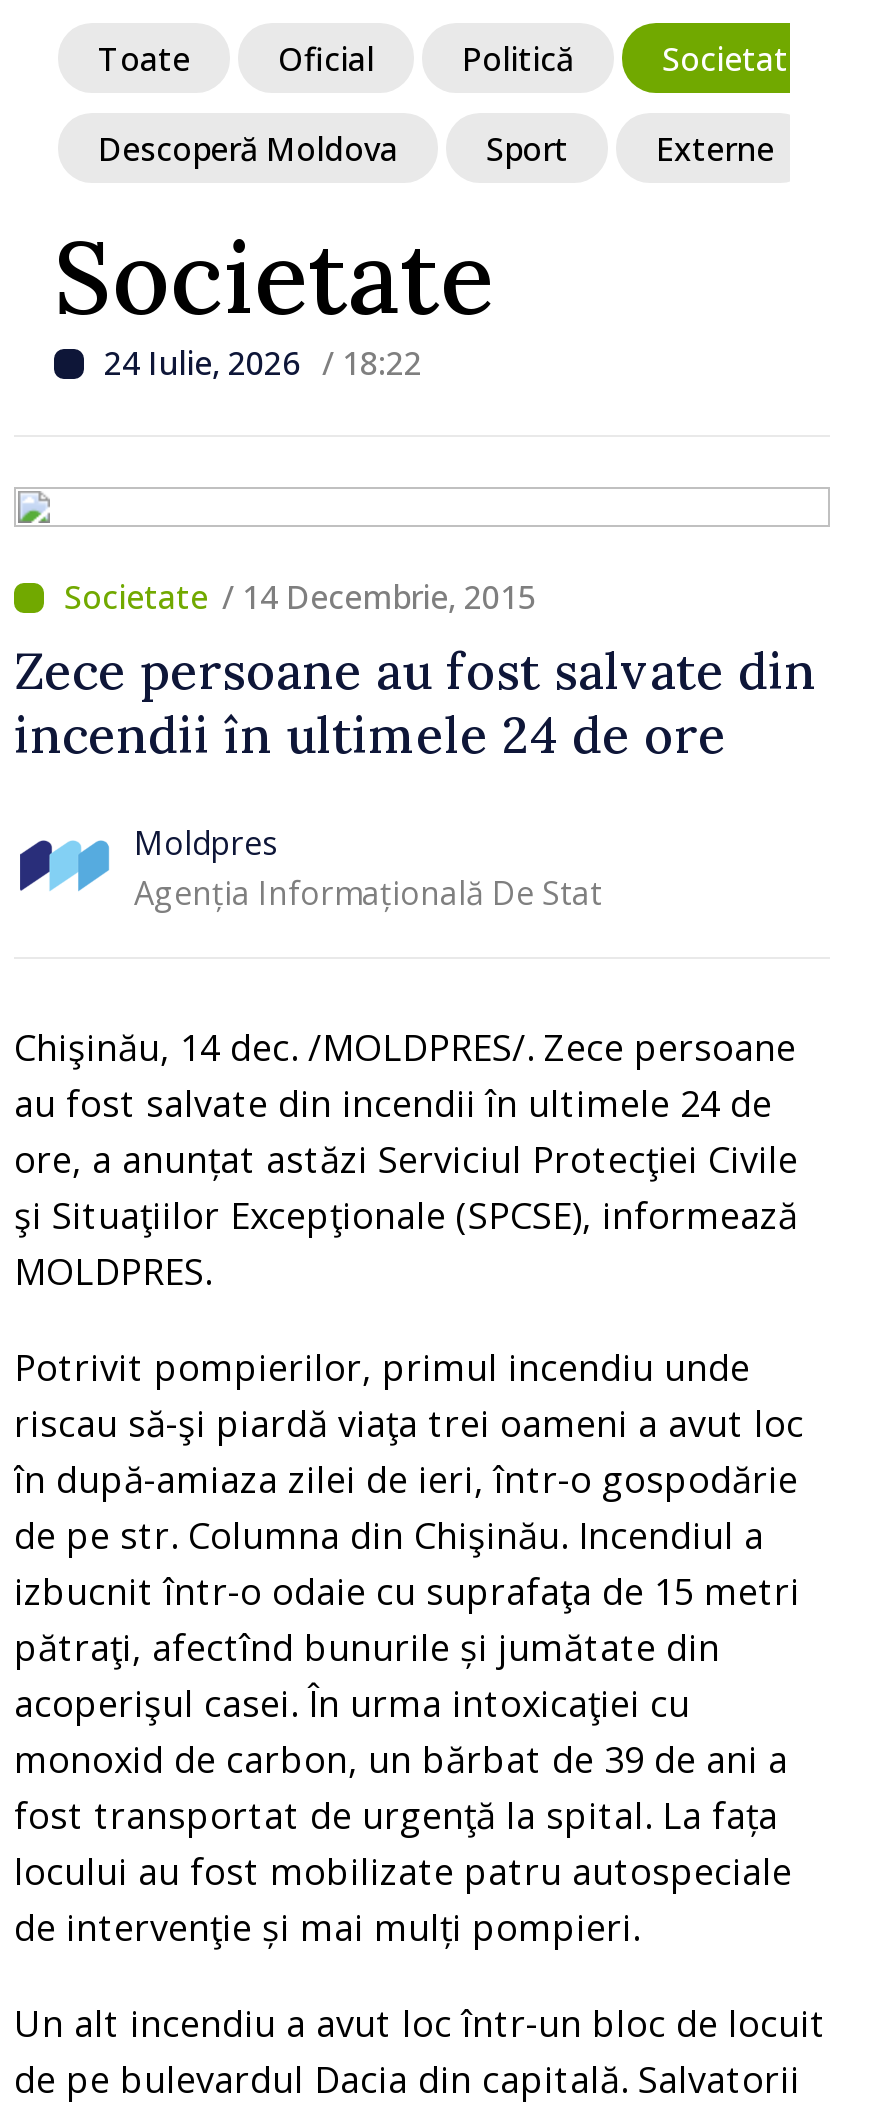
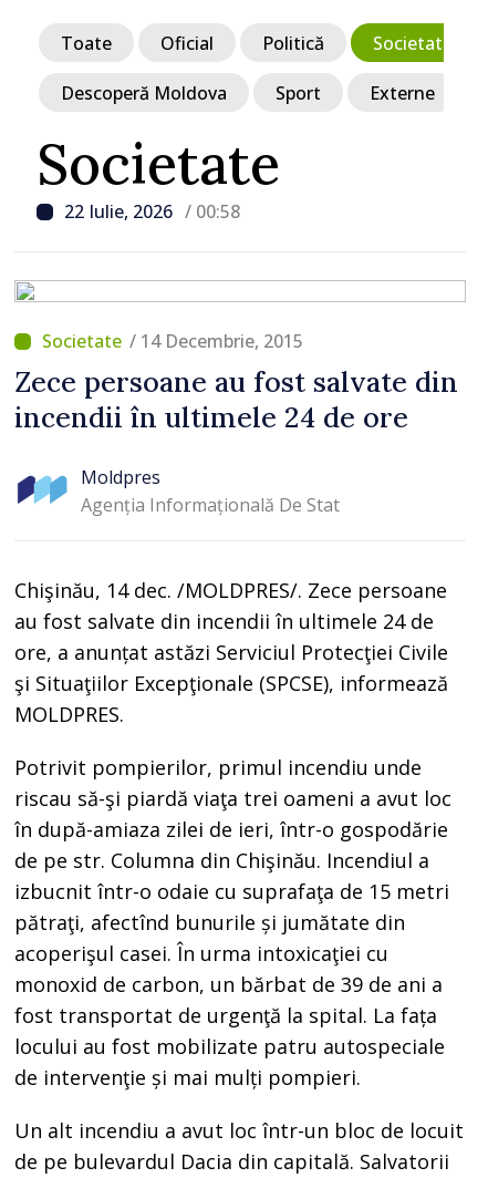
- 24 Iulie, 2026 / 18:22
+ 22 Iulie, 2026 / 00:58
